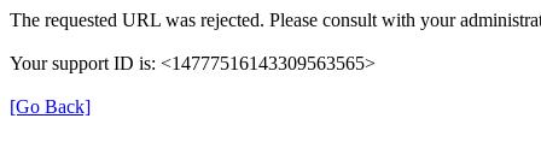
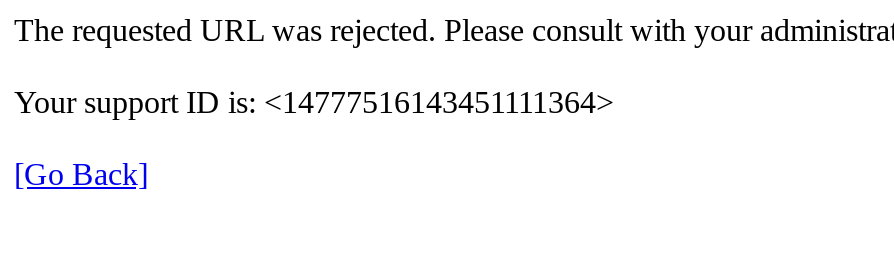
- Your support ID is: <14777516143309563565>
+ Your support ID is: <14777516143451111364>
